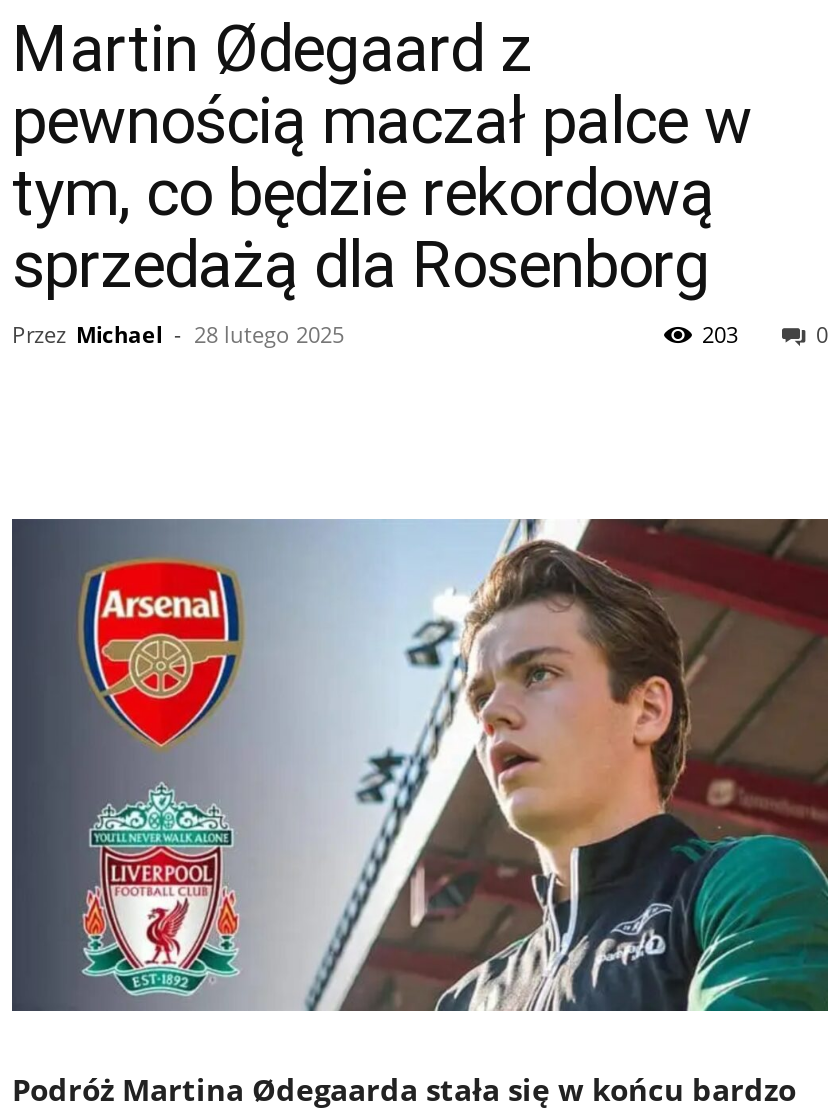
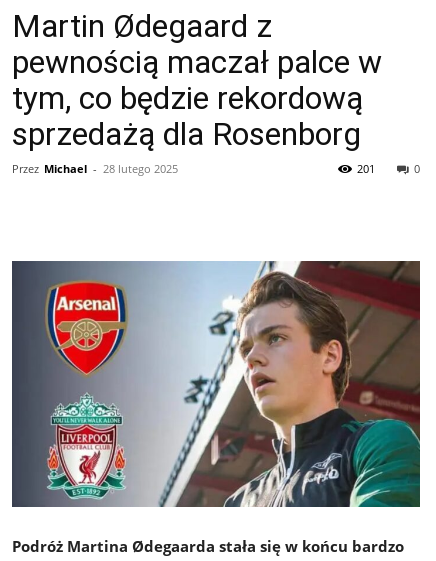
- 203
+ 201
